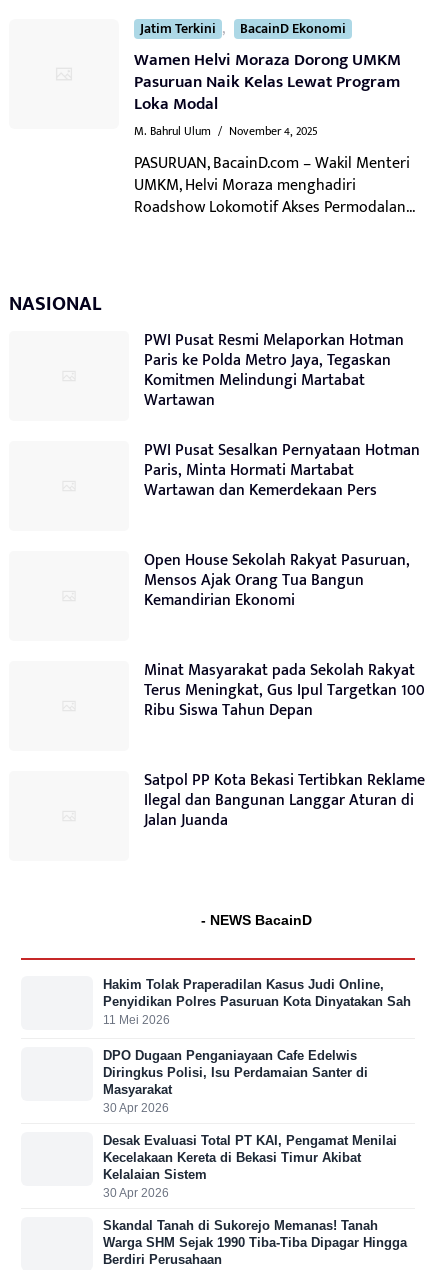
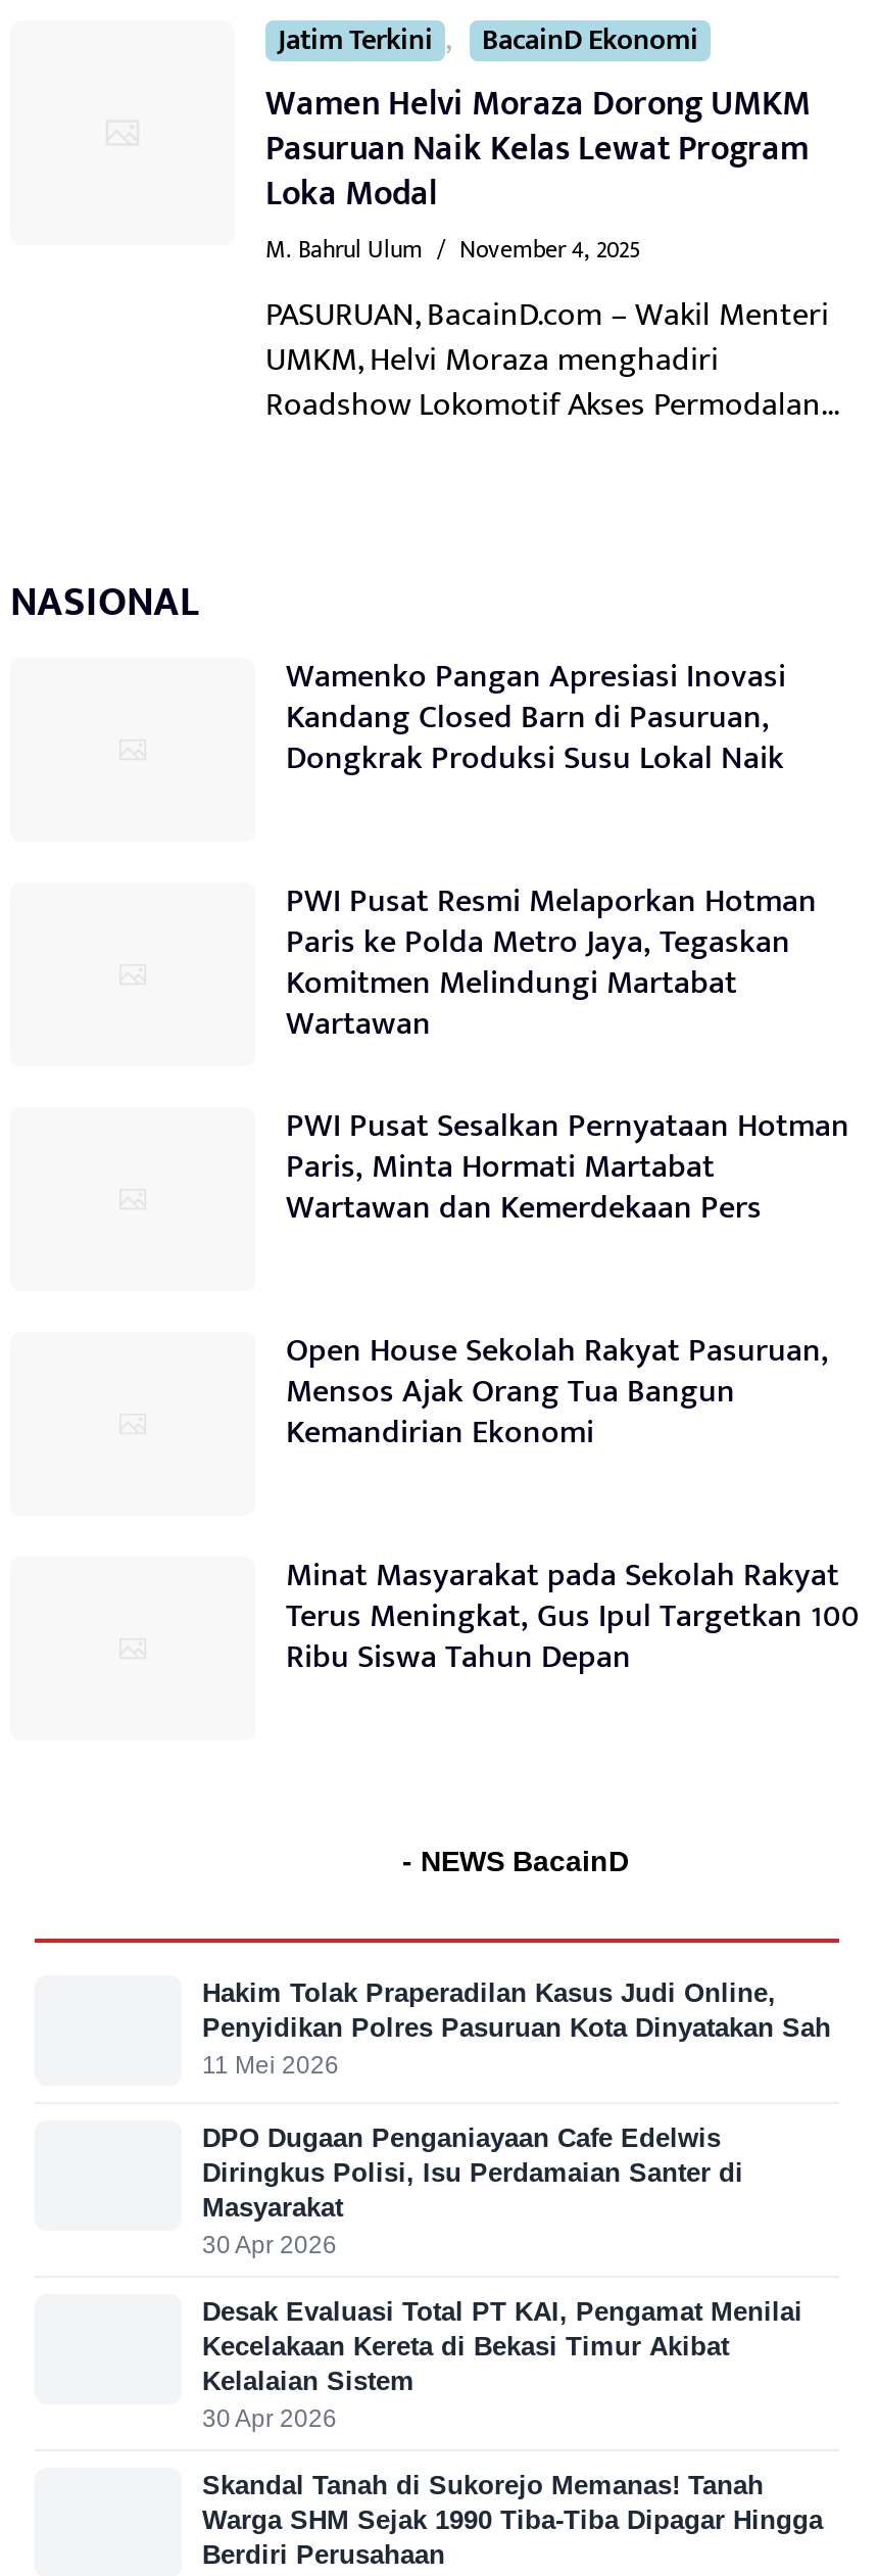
+ Wamenko Pangan Apresiasi Inovasi
+ Kandang Closed Barn di Pasuruan,
+ Dongkrak Produksi Susu Lokal Naik

moved down: PWI Pusat Resmi Melaporkan Hotman | Paris ke Polda Metro Jaya, Tegaskan | Komitmen Melindungi Martabat | ... | Terus Meningkat, Gus Ipul Targetkan 100 | Ribu Siswa Tahun Depan

- Satpol PP Kota Bekasi Tertibkan Reklame
- Ilegal dan Bangunan Langgar Aturan di
- Jalan Juanda
